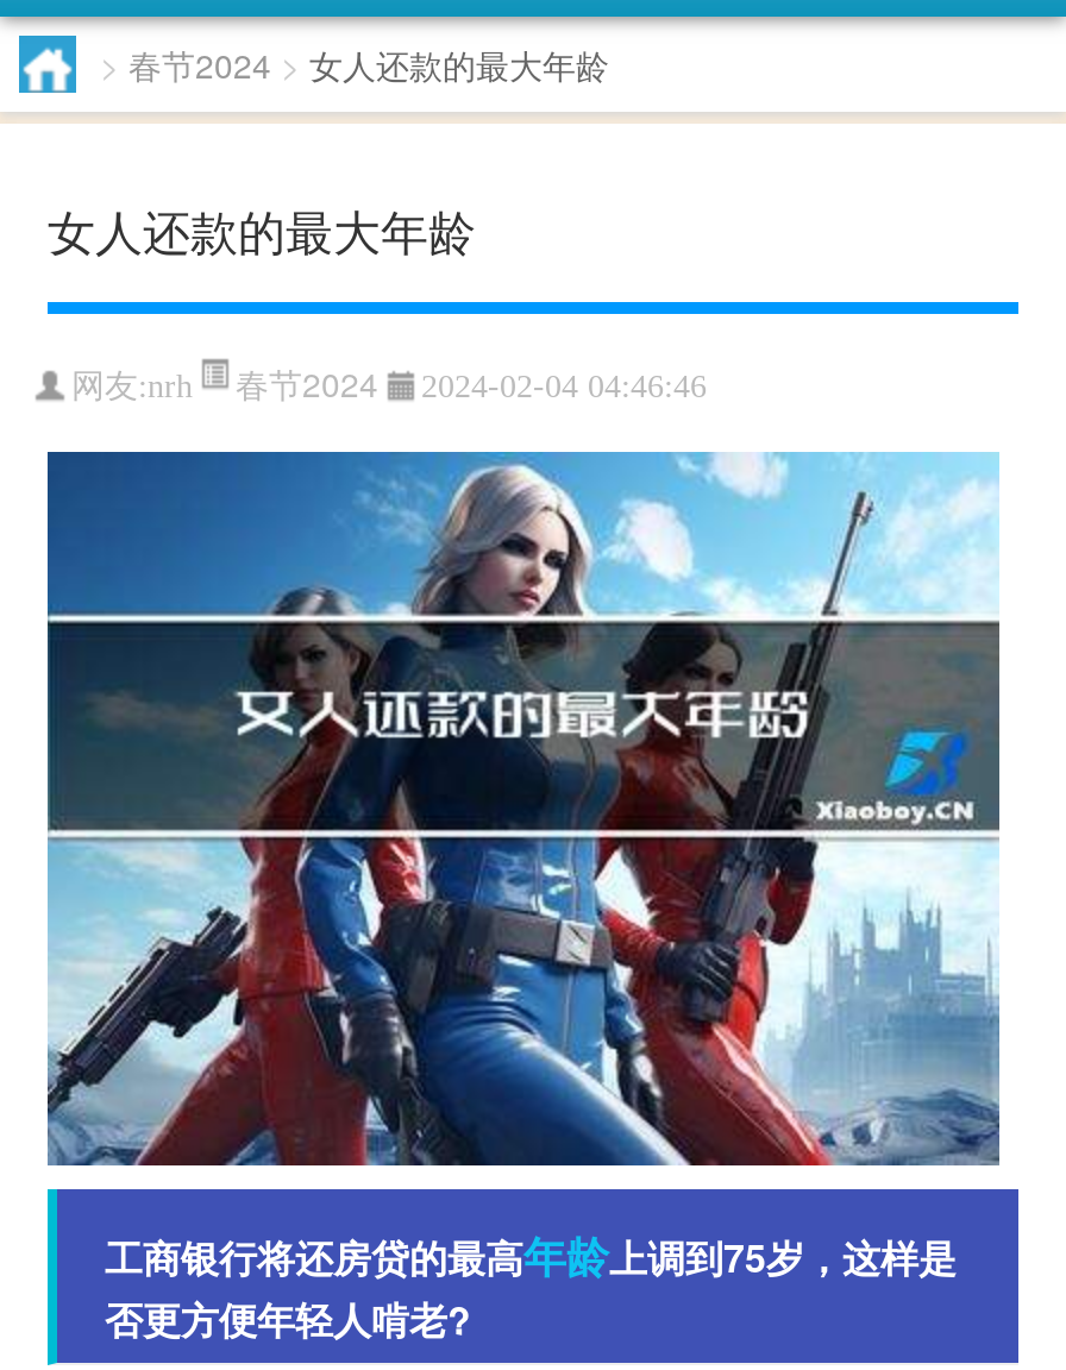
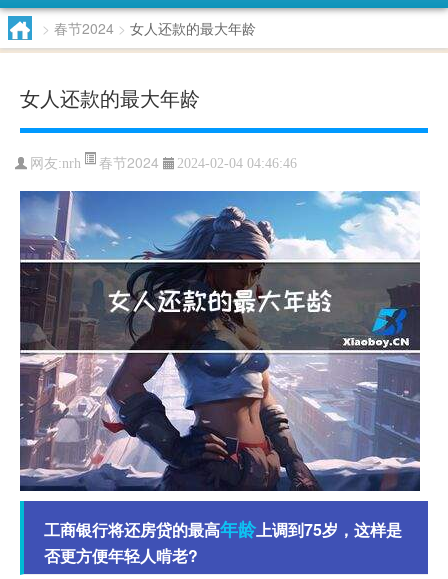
- [image]
+ [image]
